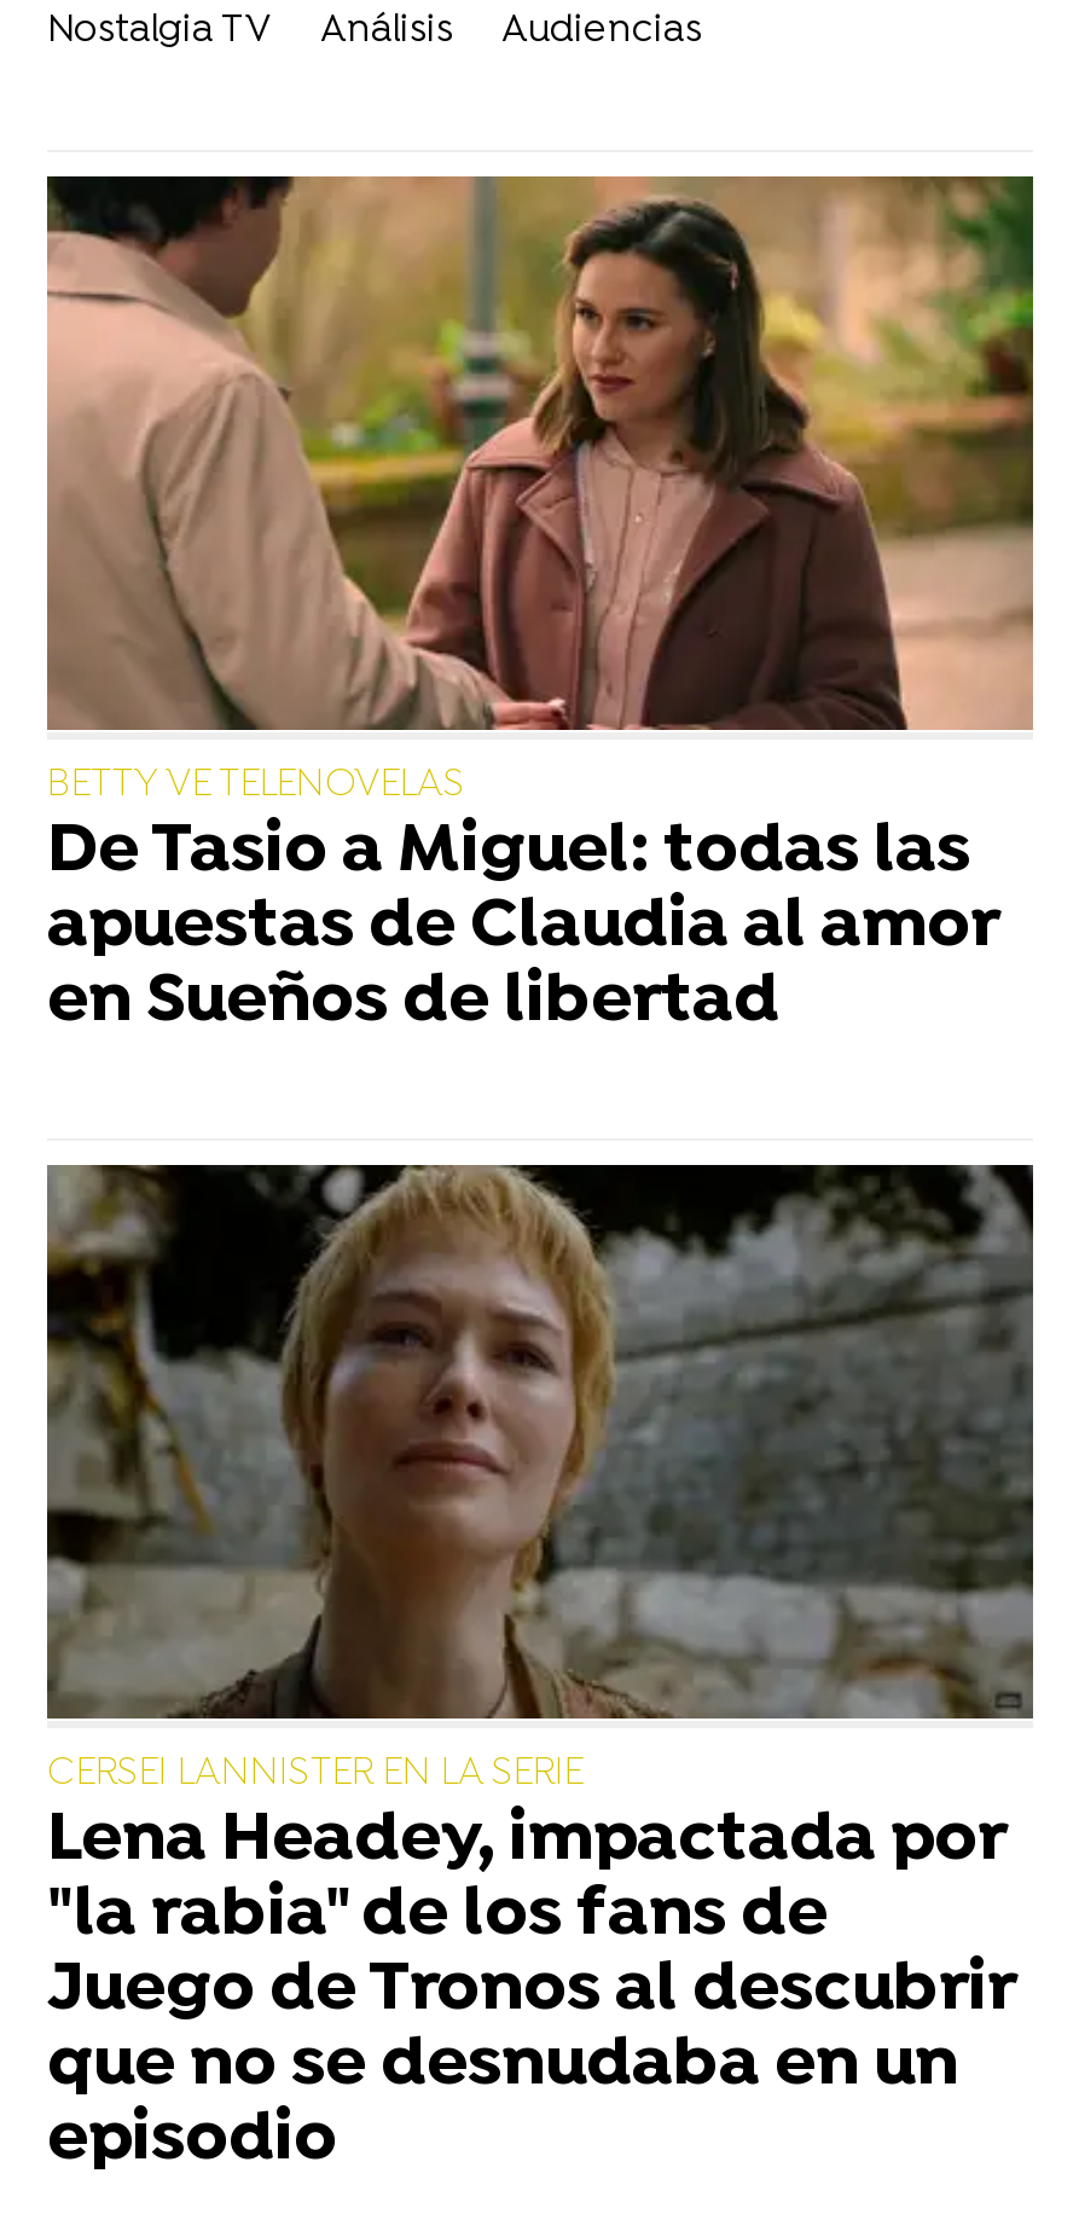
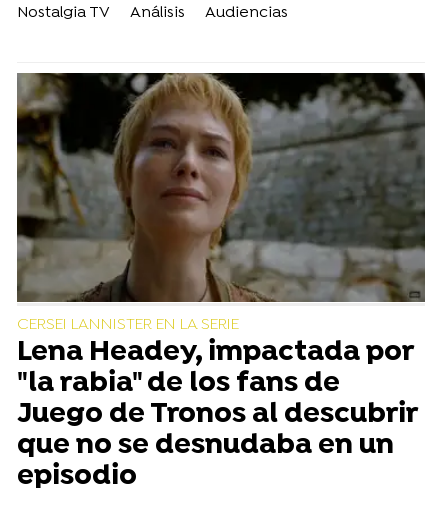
- [image]
- BETTY VE TELENOVELAS
- De Tasio a Miguel: todas las
- apuestas de Claudia al amor
- en Sueños de libertad
